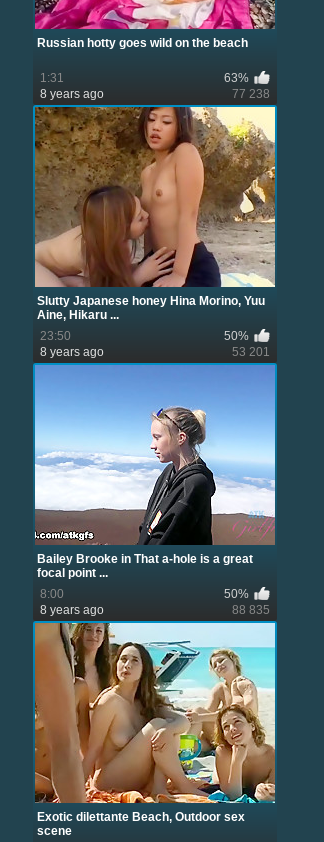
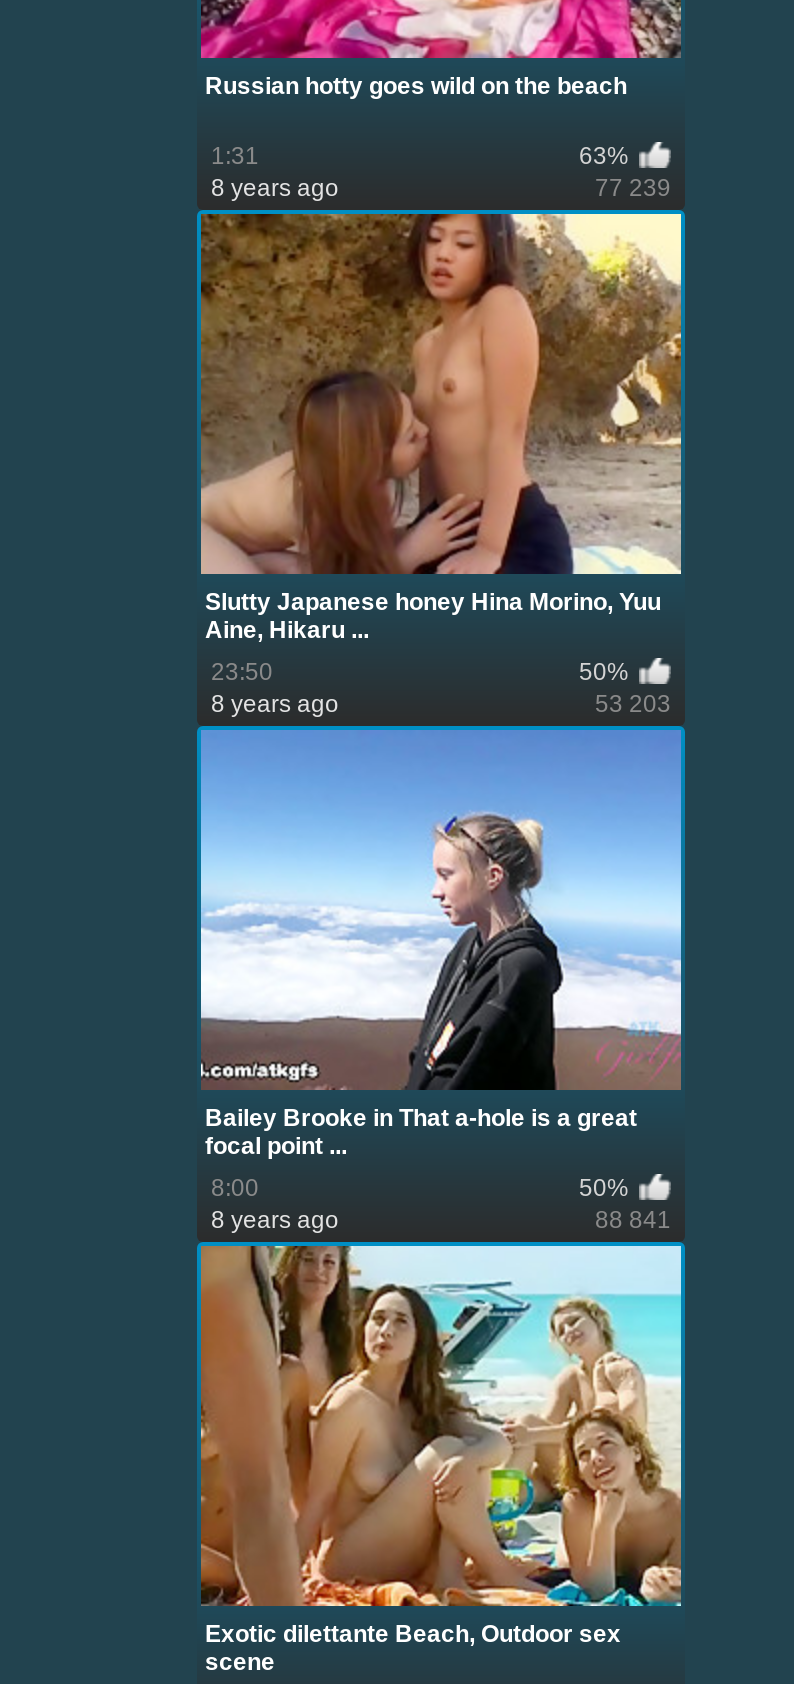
- 77 238
+ 77 239

- 53 201
+ 53 203

- 88 835
+ 88 841
